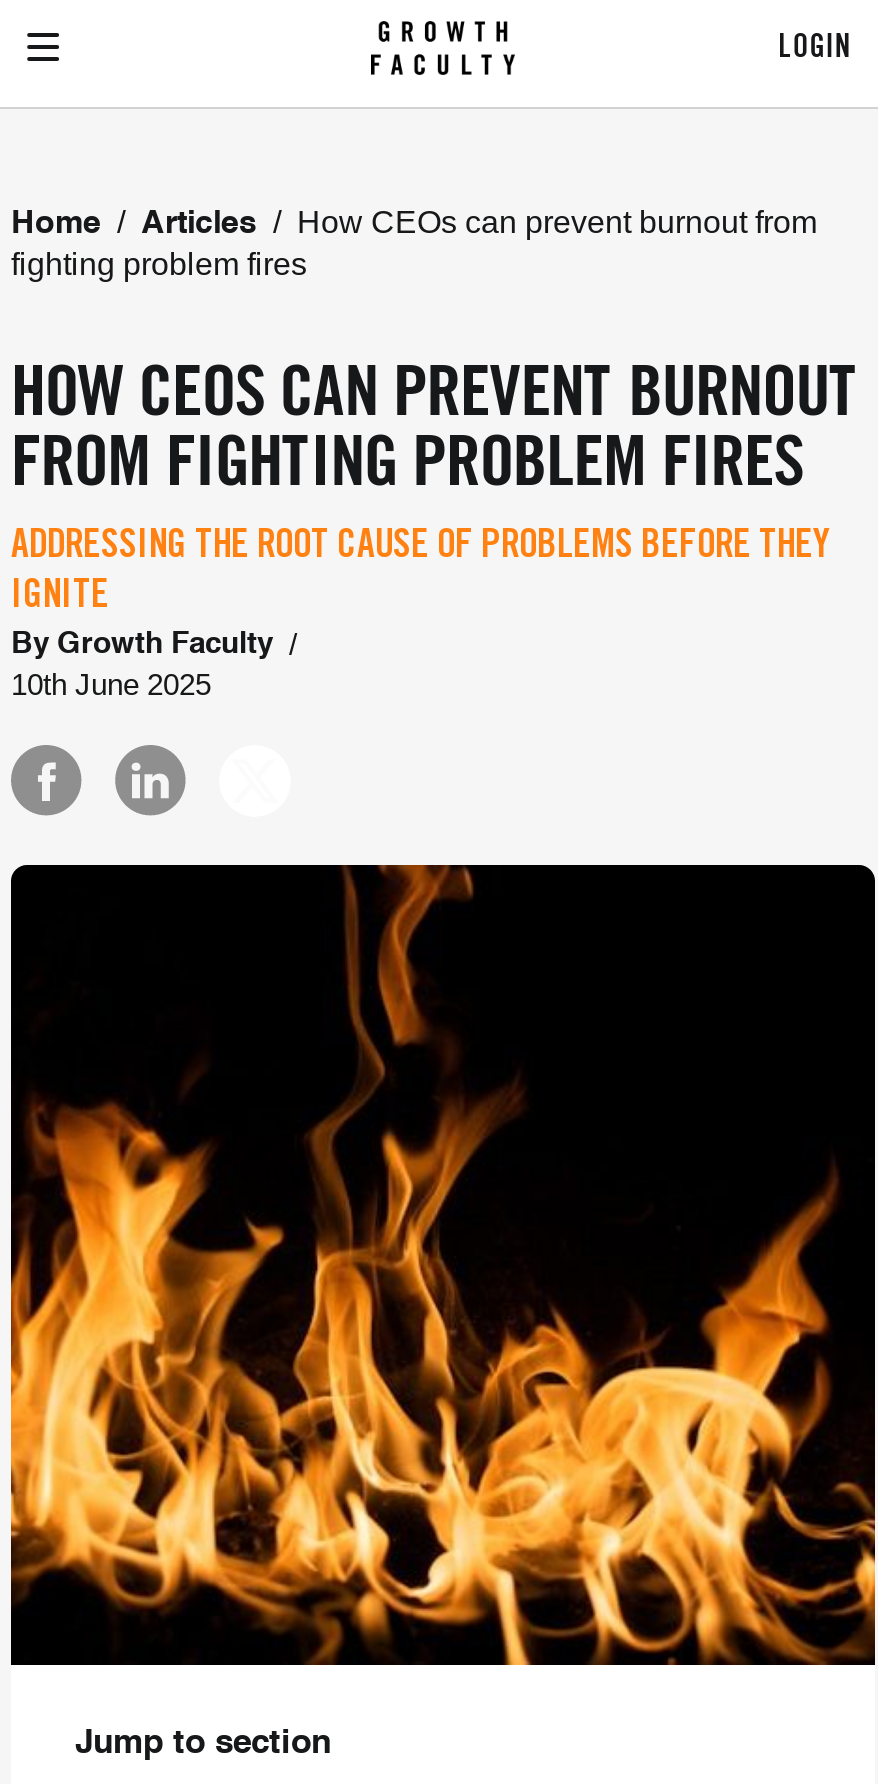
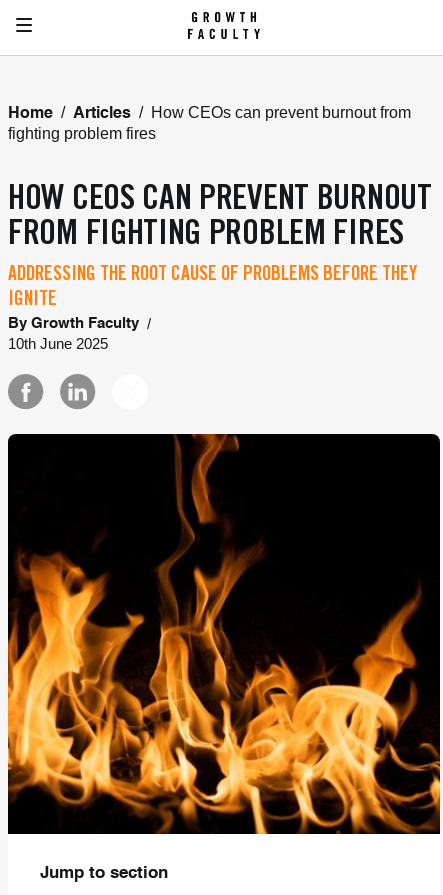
- LOGIN
